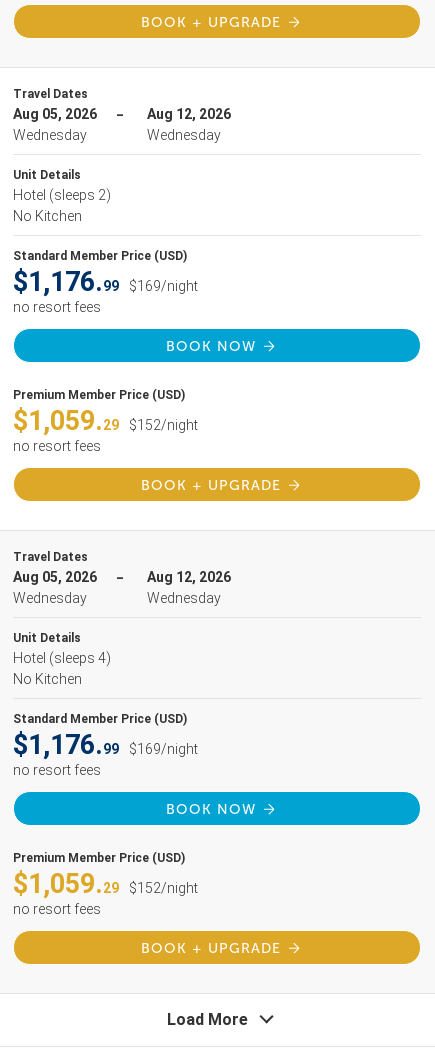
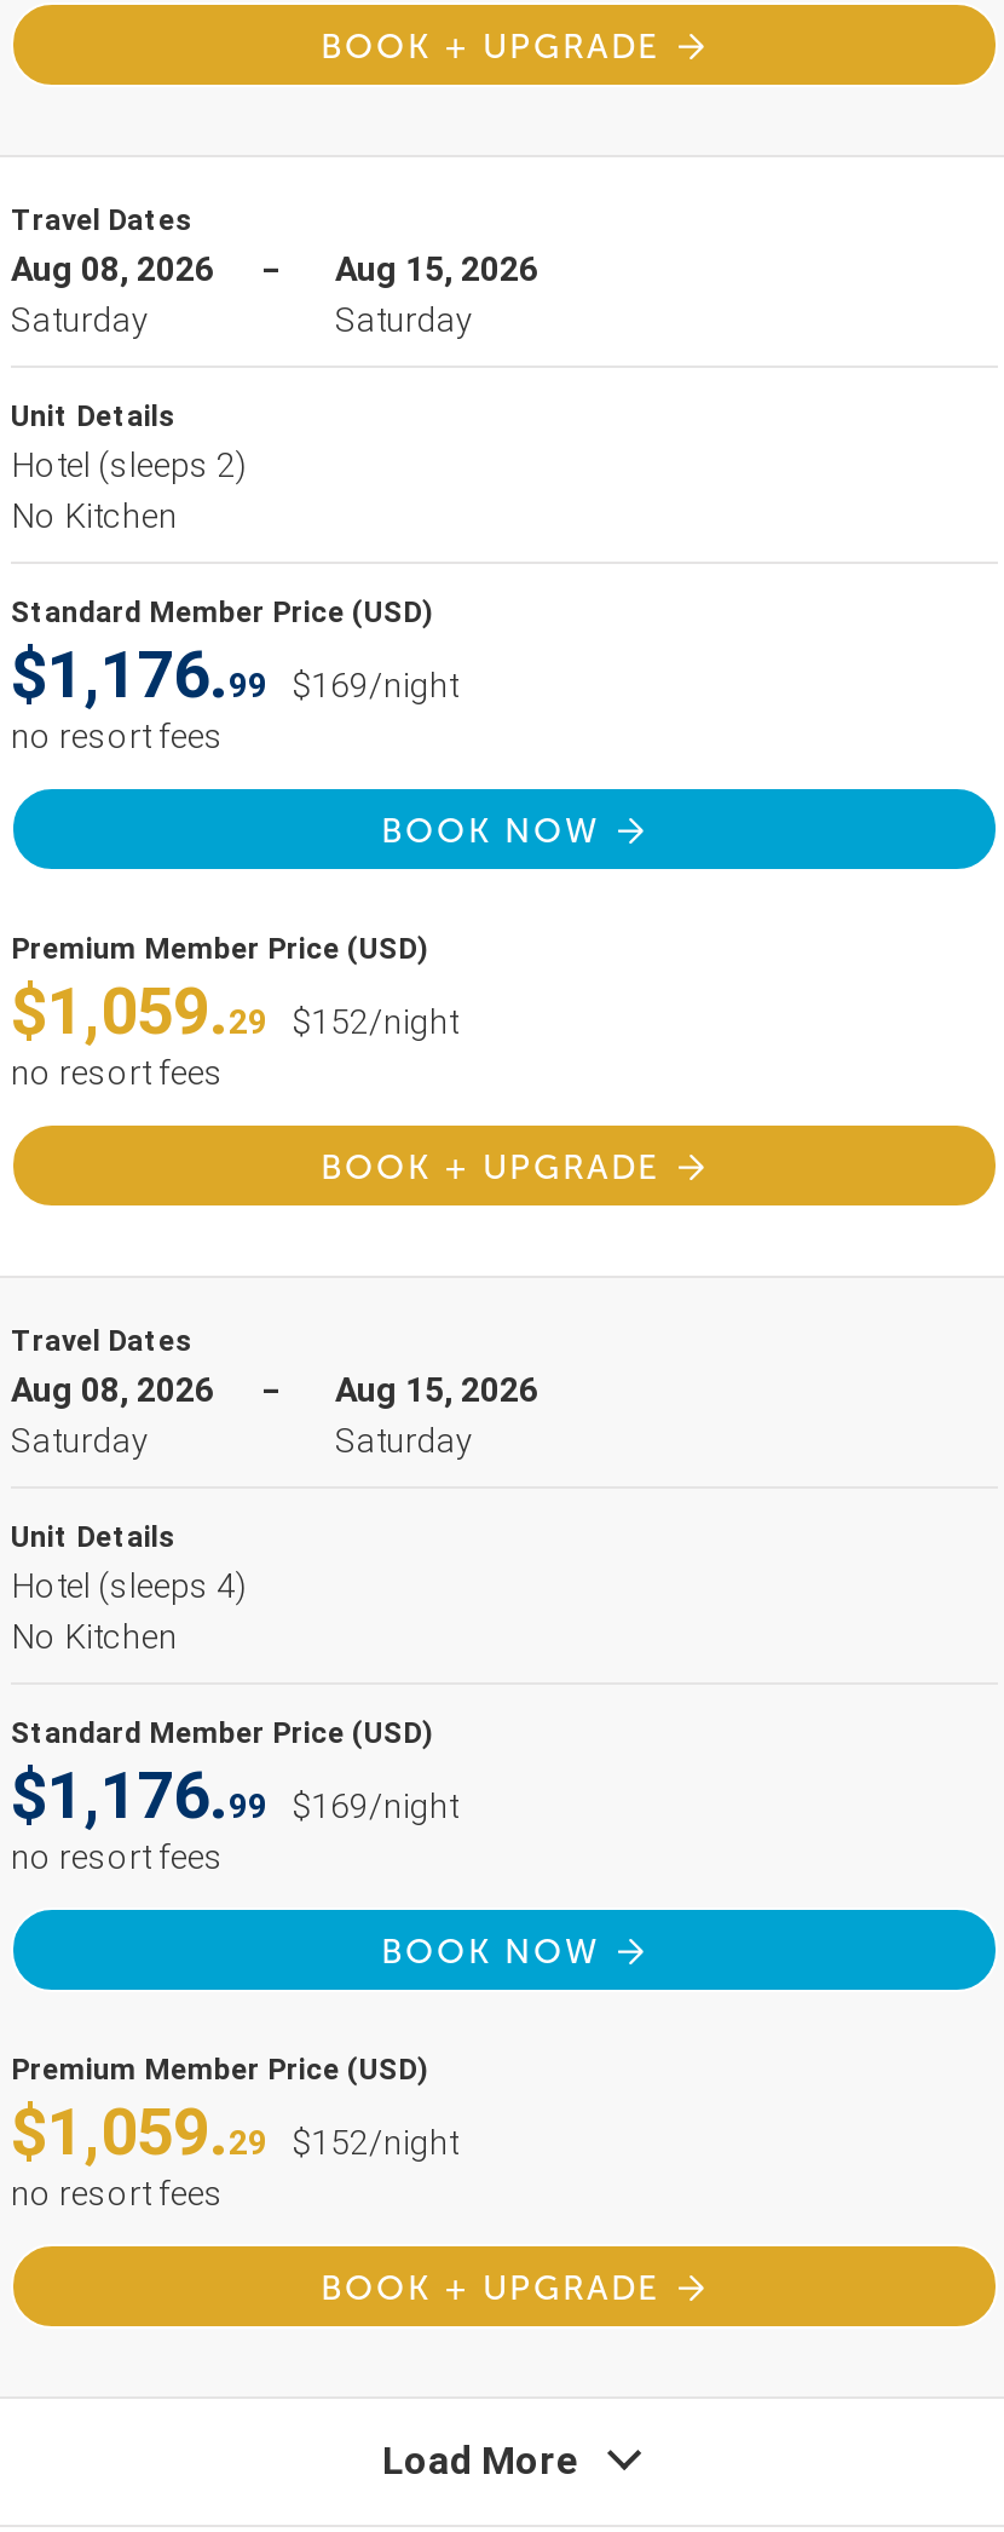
- Aug 05, 2026
- Wednesday
+ Aug 08, 2026
+ Saturday

- Aug 12, 2026
- Wednesday
+ Aug 15, 2026
+ Saturday

- Aug 05, 2026
- Wednesday
+ Aug 08, 2026
+ Saturday

- Aug 12, 2026
- Wednesday
+ Aug 15, 2026
+ Saturday
